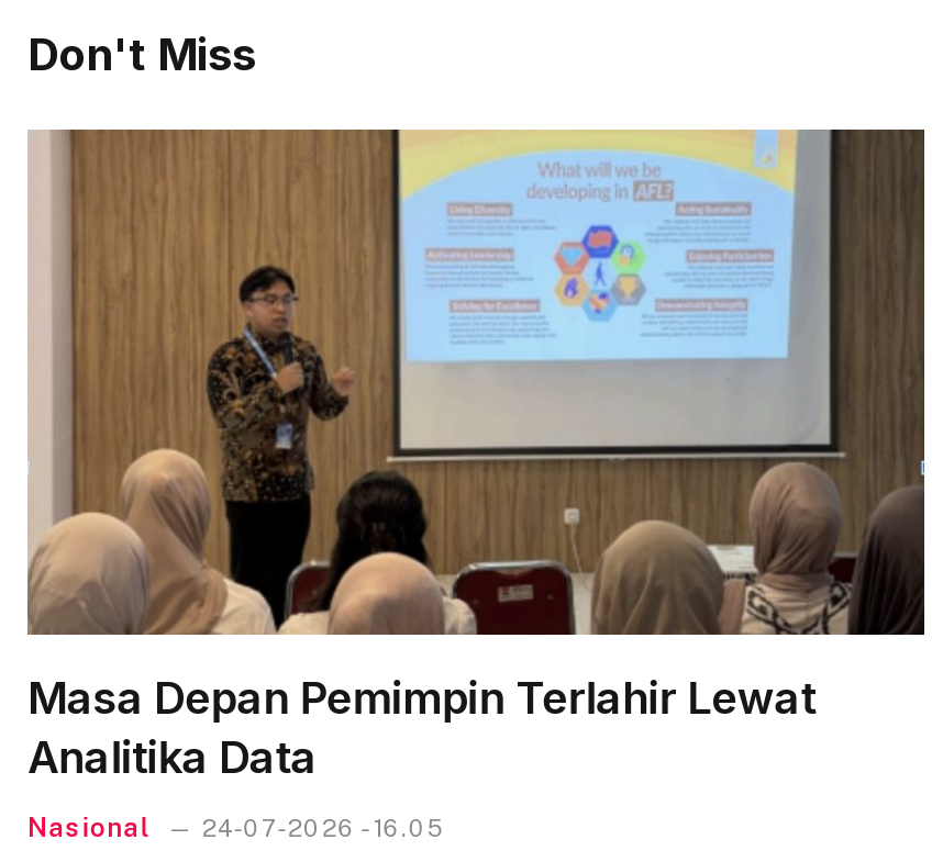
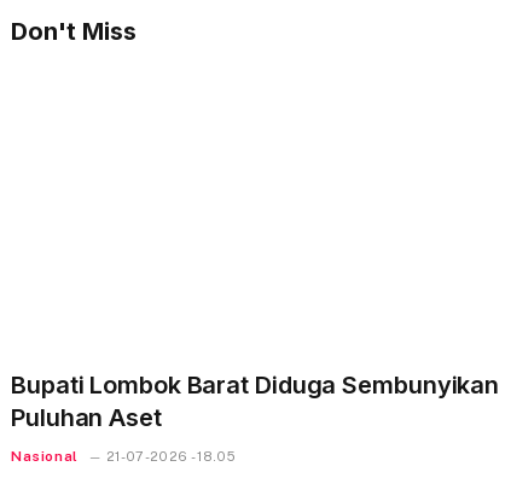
- [image]

- Masa Depan Pemimpin Terlahir Lewat
- Analitika Data
+ Bupati Lombok Barat Diduga Sembunyikan
+ Puluhan Aset

- Nasional 24-07-2026 - 16.05
+ Nasional 21-07-2026 - 18.05
